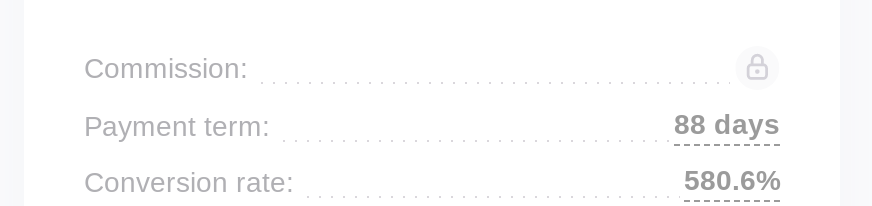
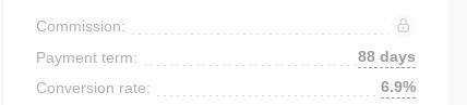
- 580.6%
+ 6.9%
